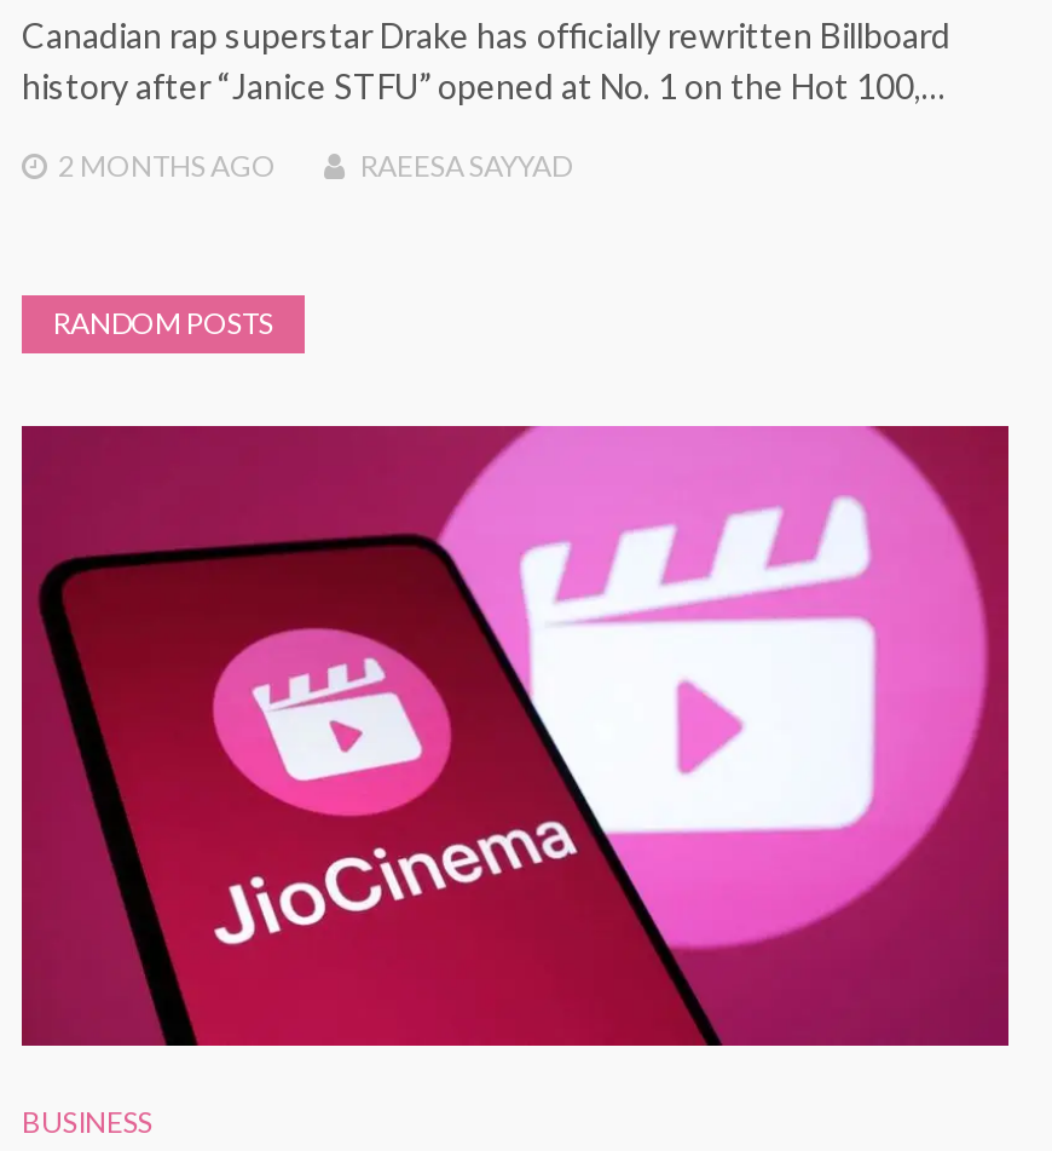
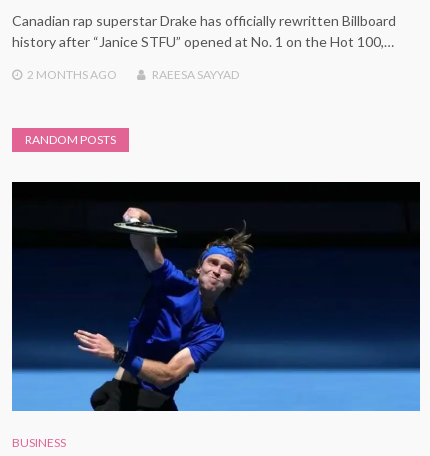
- [image]
+ [image]
